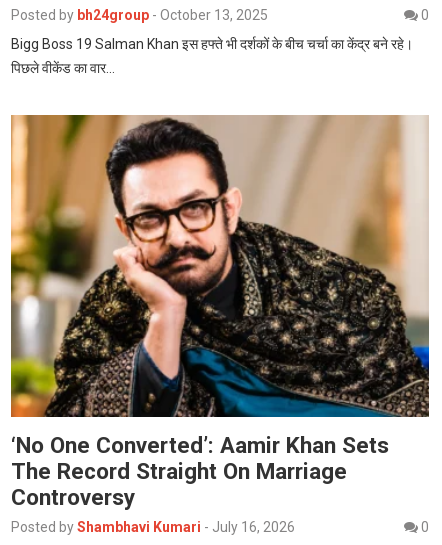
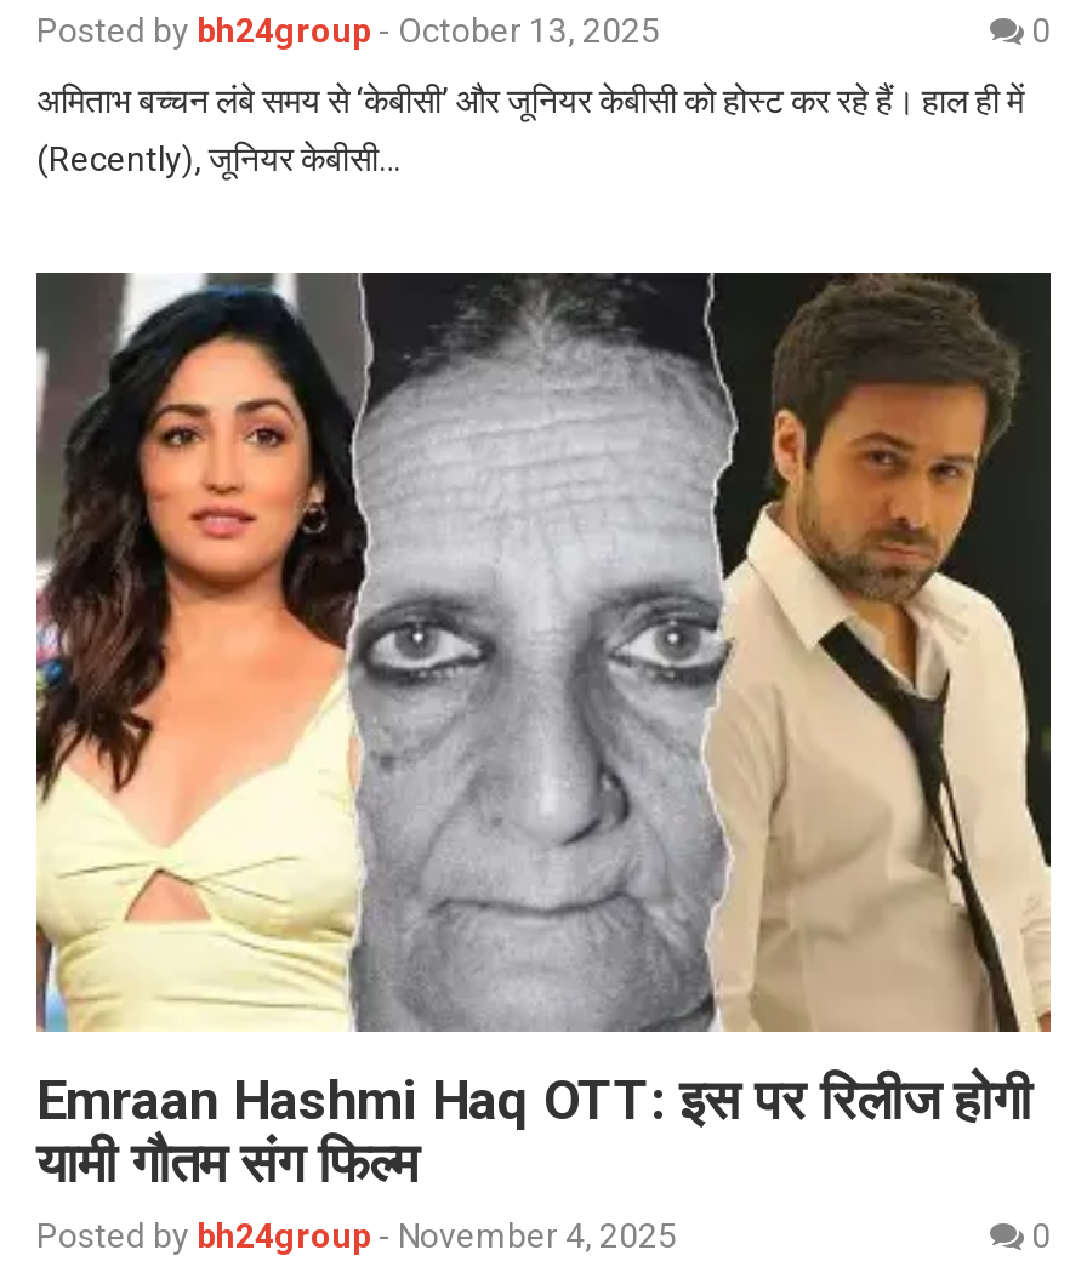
- Bigg Boss 19 Salman Khan इस हफ्ते भी दर्शकों के बीच चर्चा का केंद्र बने रहे।
+ अमिताभ बच्चन लंबे समय से ‘केबीसी’ और जूनियर केबीसी को होस्ट कर रहे हैं। हाल ही में

- पिछले वीकेंड का वार…
+ (Recently), जूनियर केबीसी…

- [image]
- ‘No One Converted’: Aamir Khan Sets
- The Record Straight On Marriage
- Controversy
- Posted by Shambhavi Kumari - July 16, 2026
+ [image]
+ Emraan Hashmi Haq OTT: इस पर रिलीज होगी
+ यामी गौतम संग फिल्म
+ Posted by bh24group - November 4, 2025
